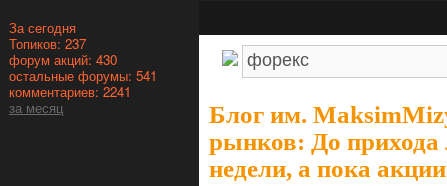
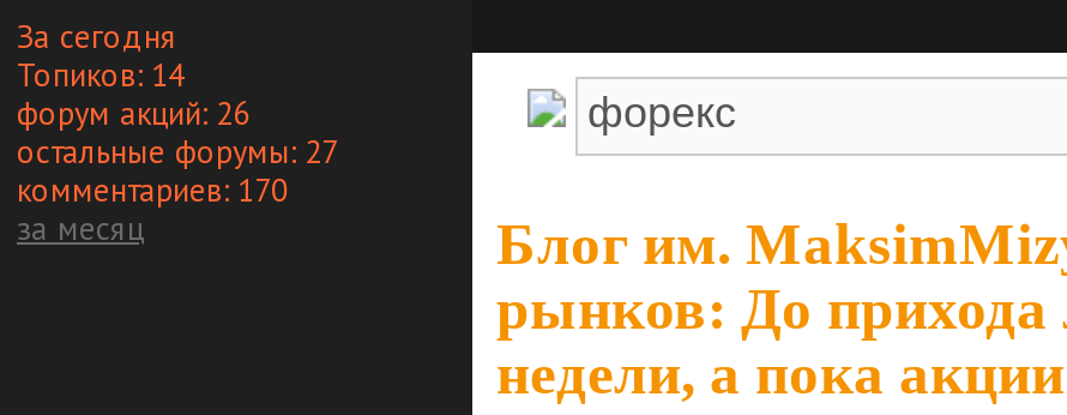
- Топиков: 237
+ Топиков: 14

- форум акций: 430
+ форум акций: 26

- остальные форумы: 541
+ остальные форумы: 27

- комментариев: 2241
+ комментариев: 170
